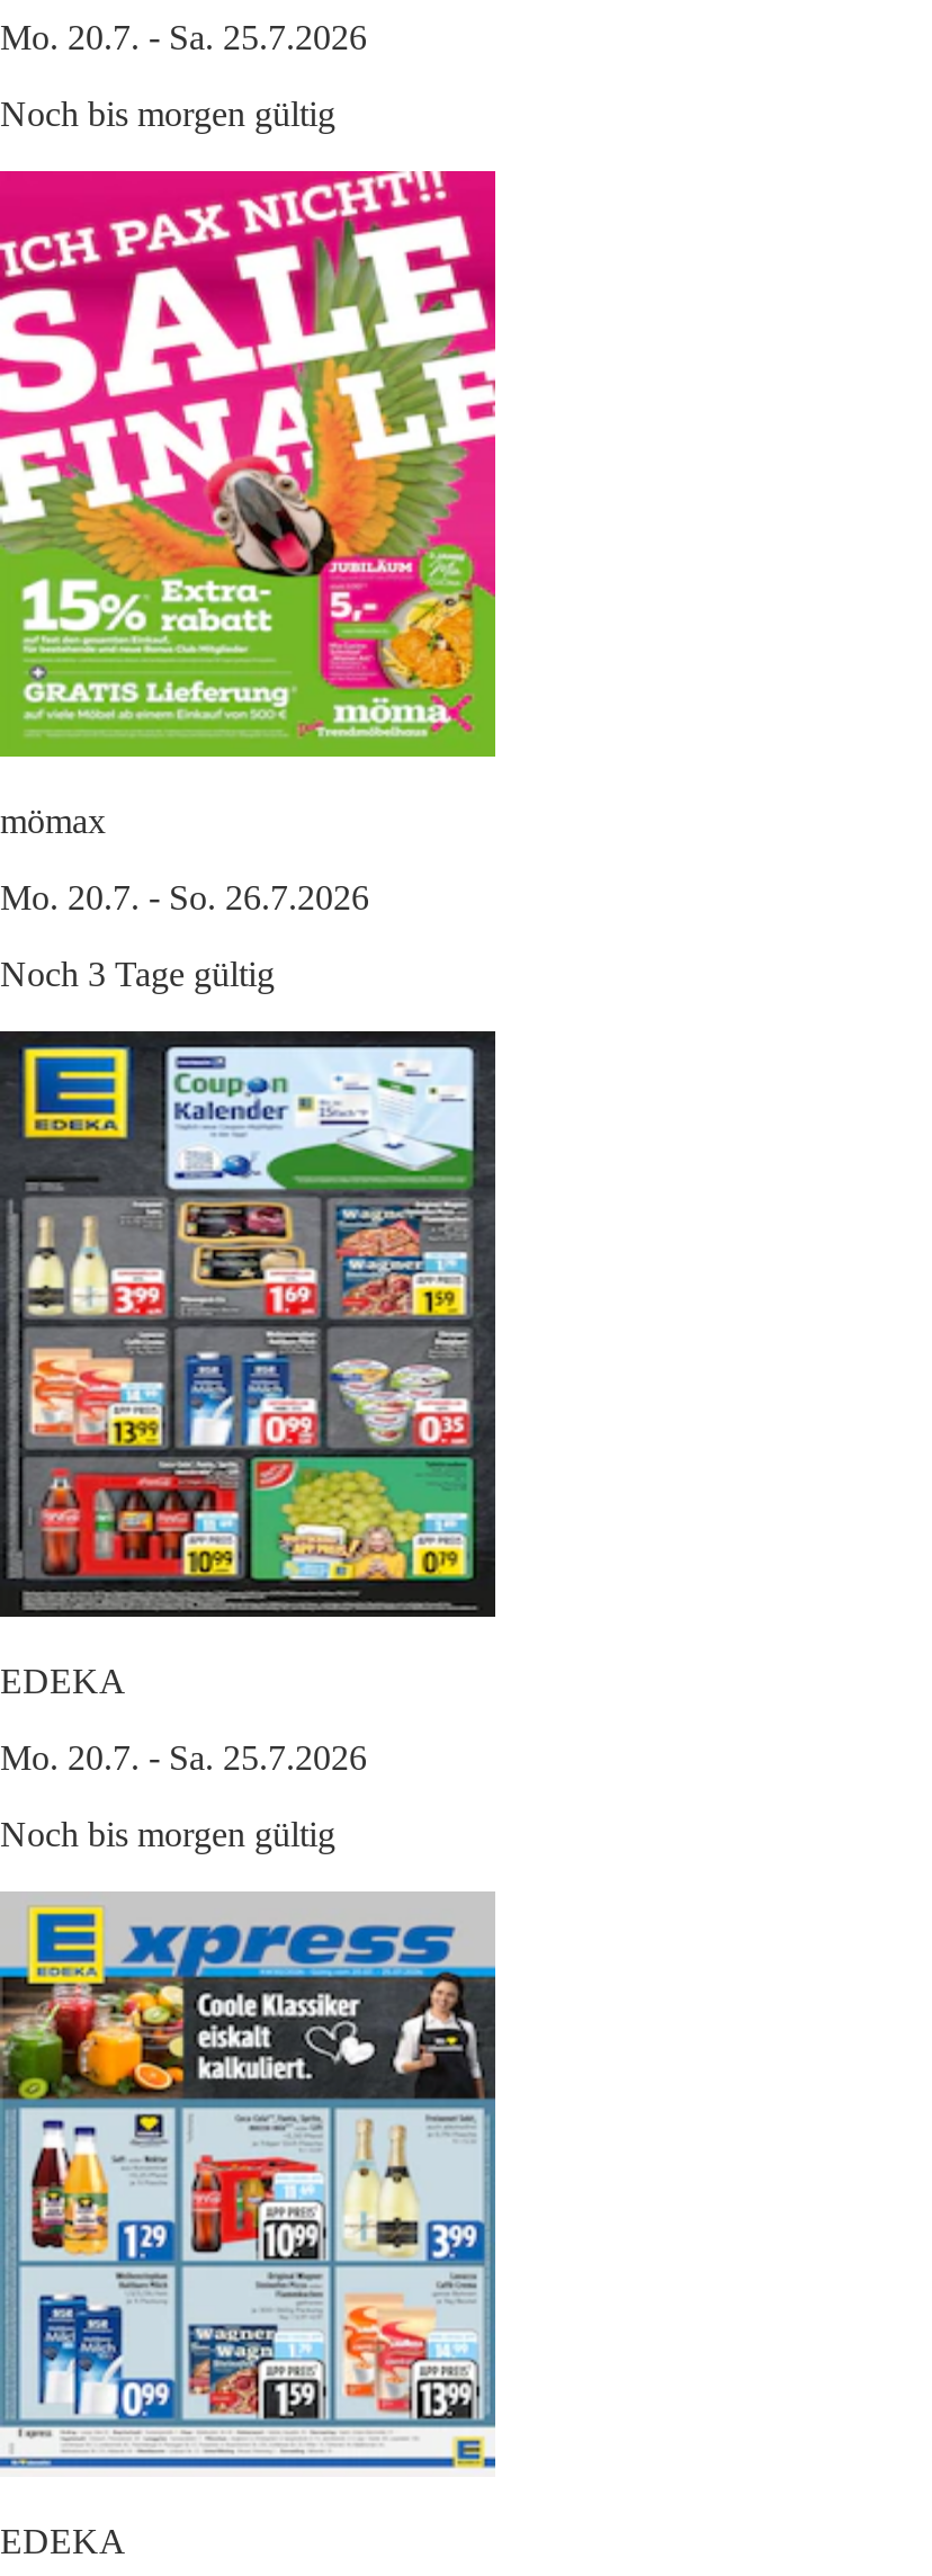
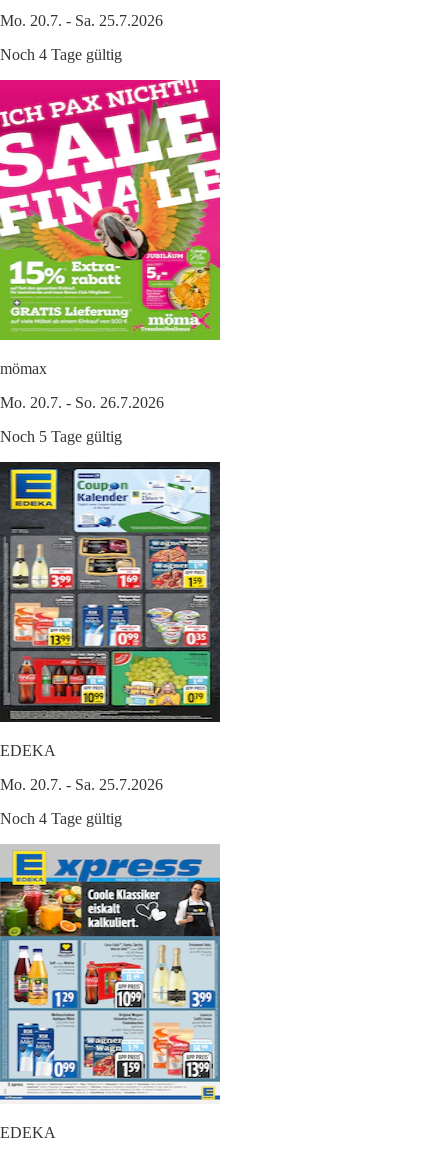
- Noch bis morgen gültig
+ Noch 4 Tage gültig

- Noch 3 Tage gültig
+ Noch 5 Tage gültig

- Noch bis morgen gültig
+ Noch 4 Tage gültig
